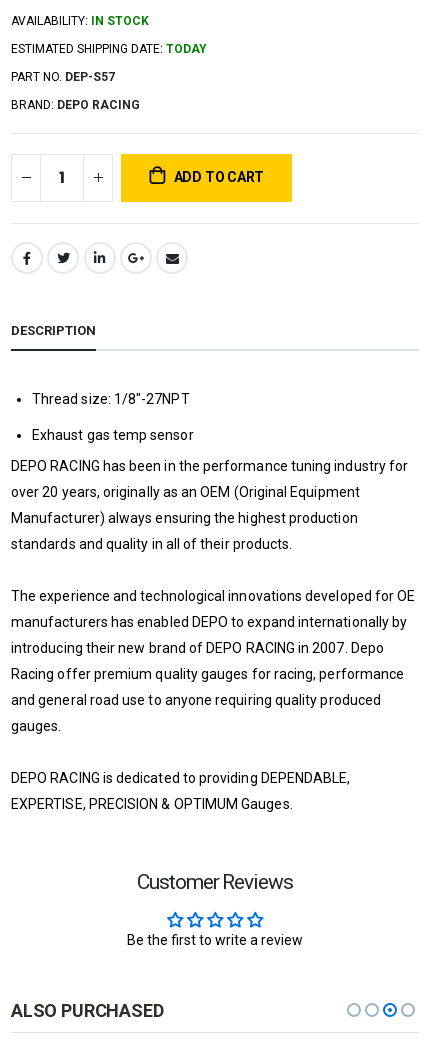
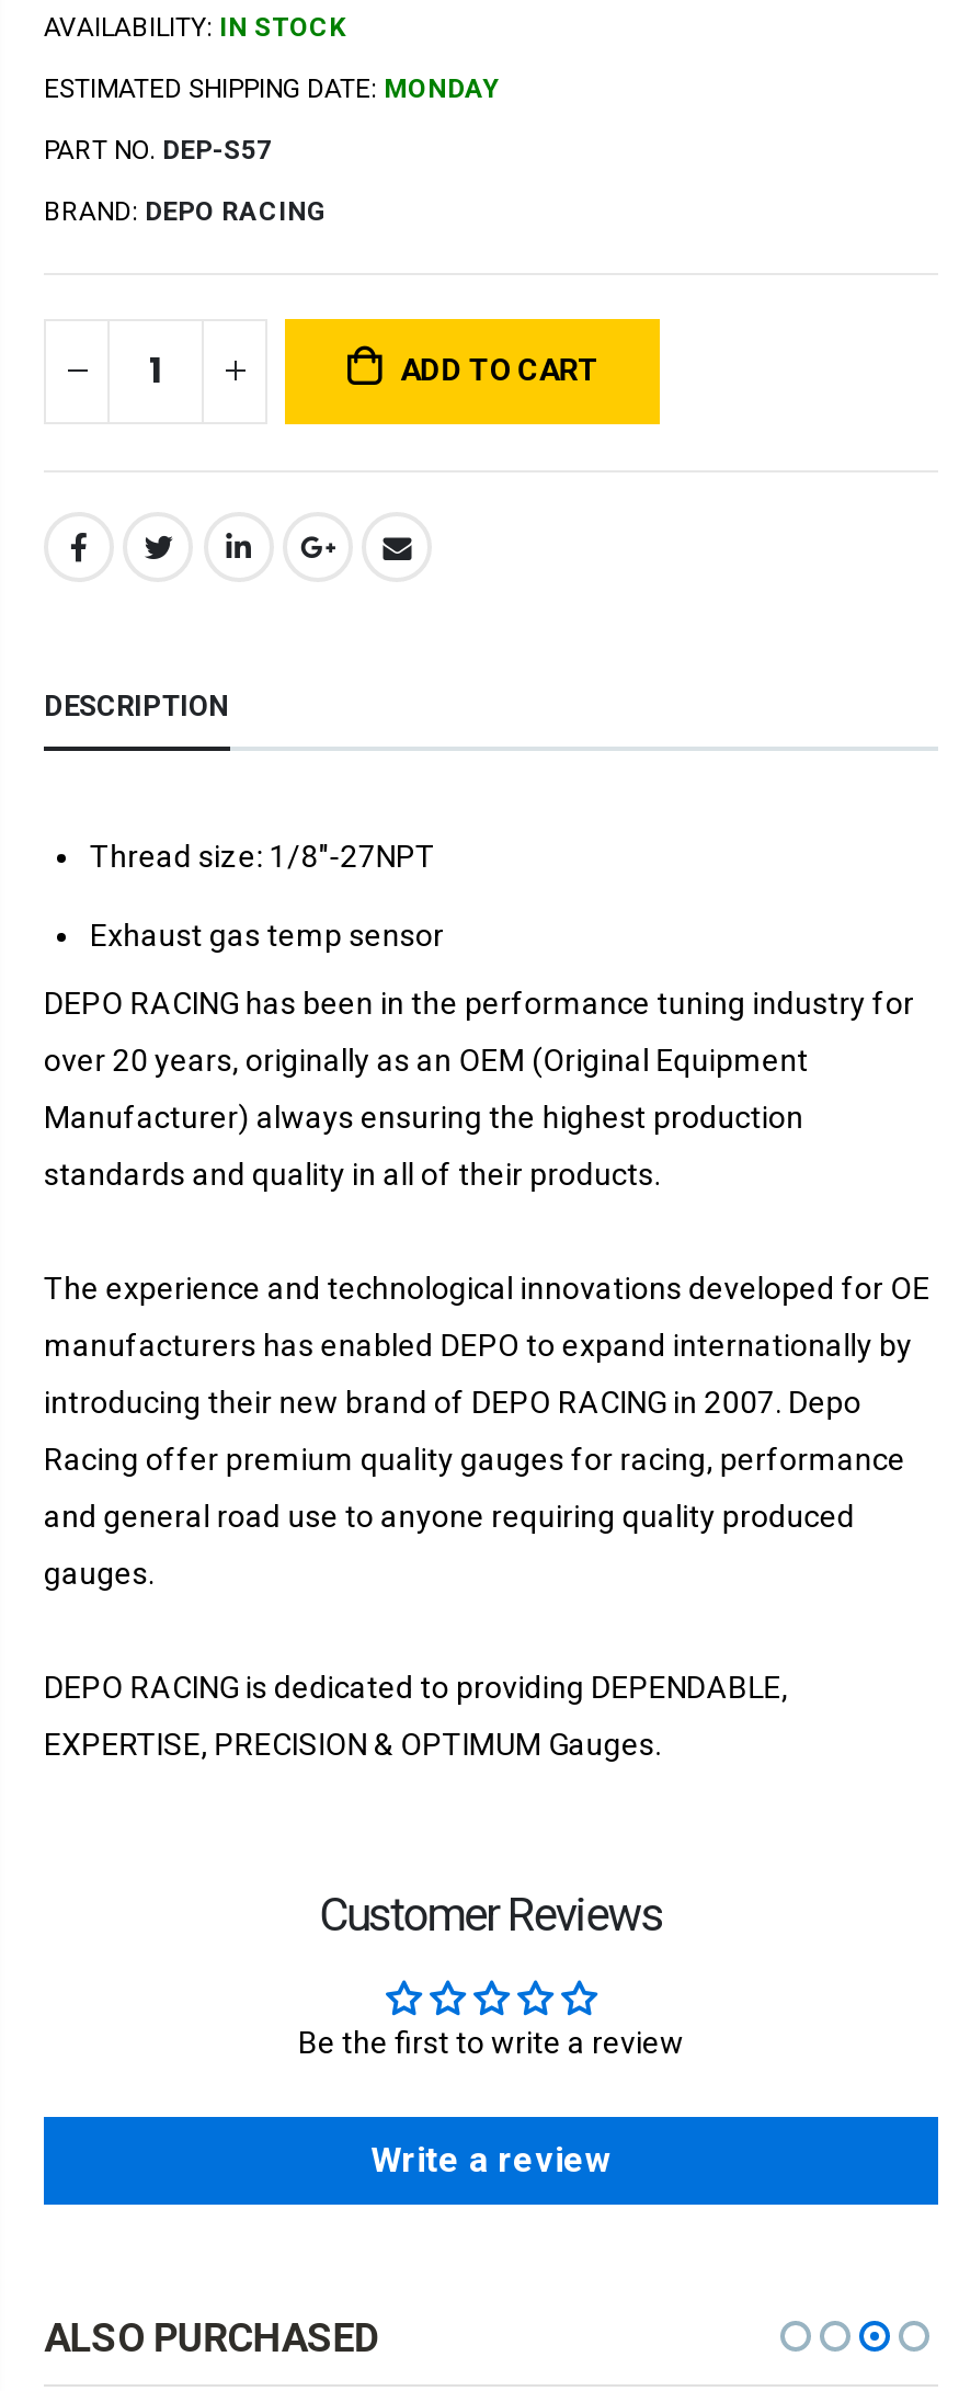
- ESTIMATED SHIPPING DATE: TODAY
+ ESTIMATED SHIPPING DATE: MONDAY

+ Write a review
